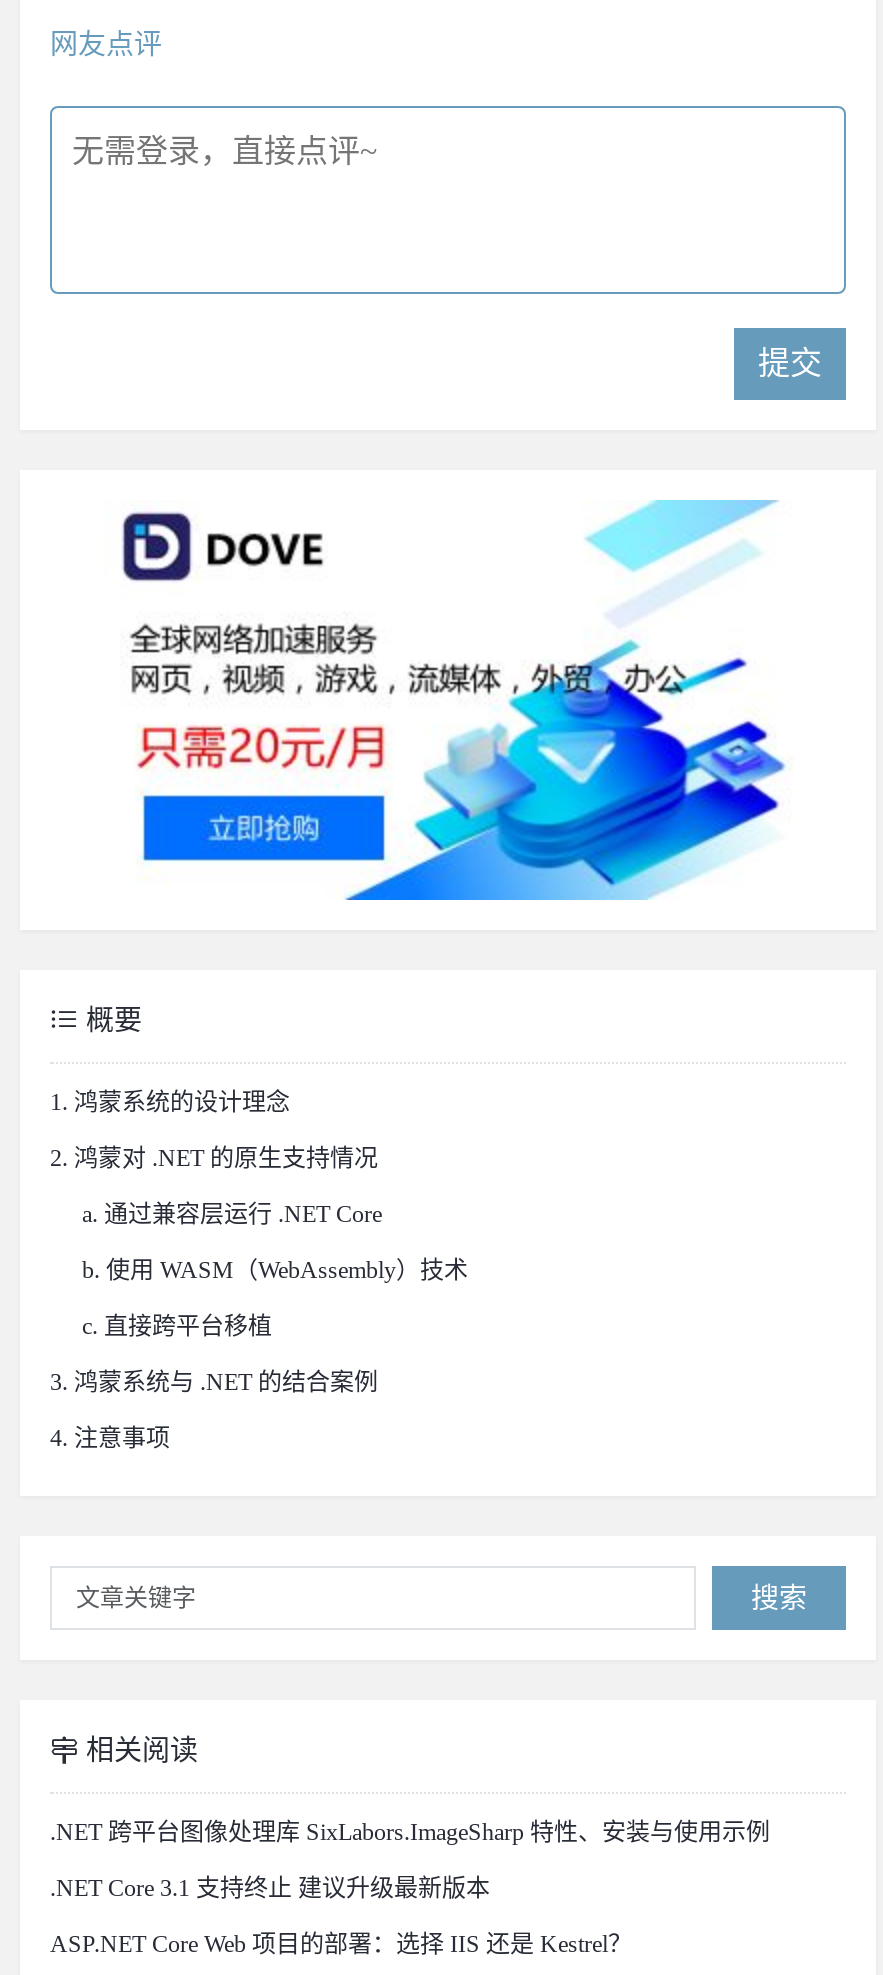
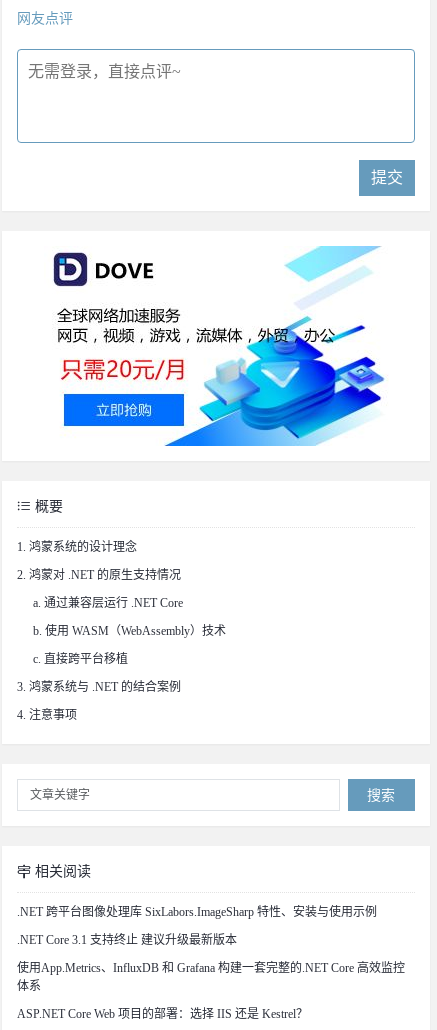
+ 使用App.Metrics、InfluxDB 和 Grafana 构建一套完整的.NET Core 高效监控
+ 体系
